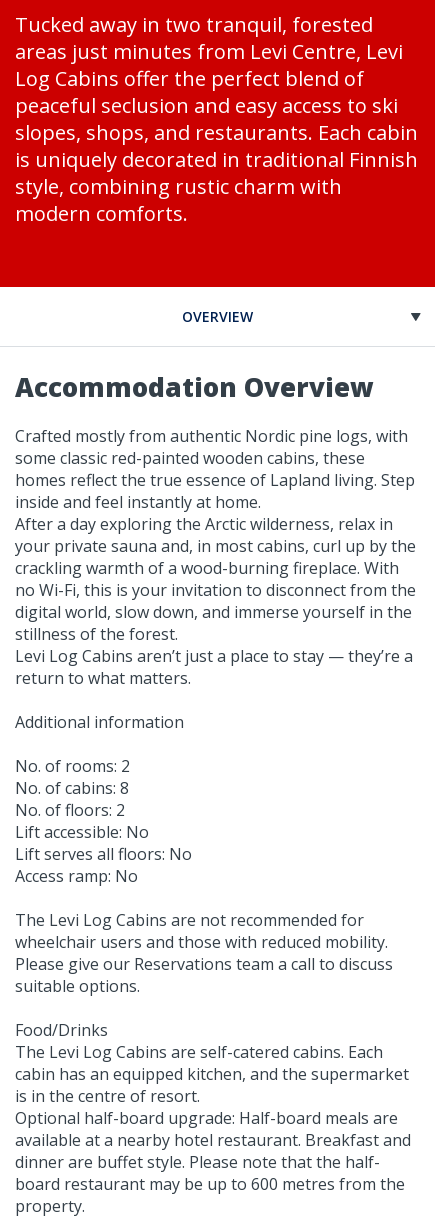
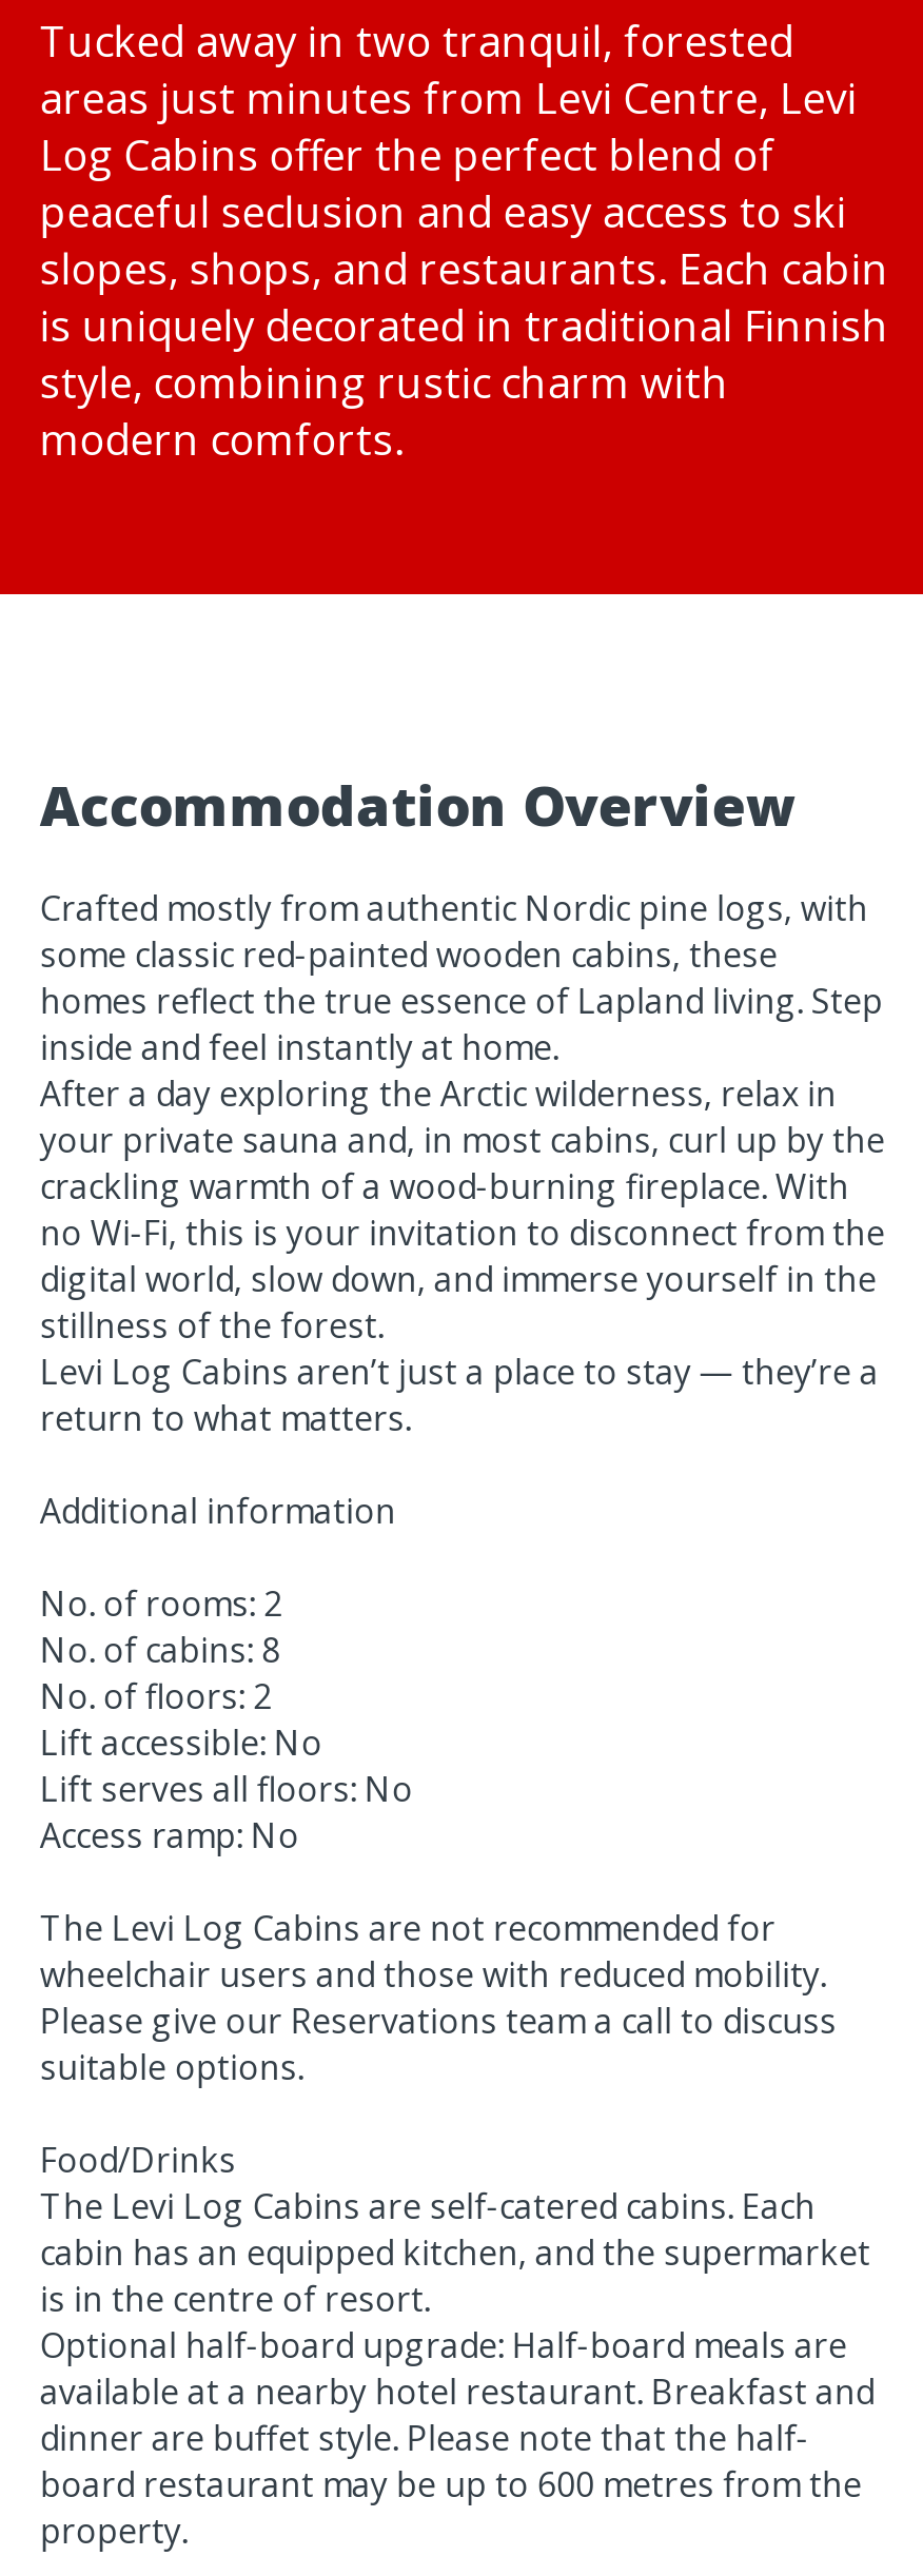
- OVERVIEW
